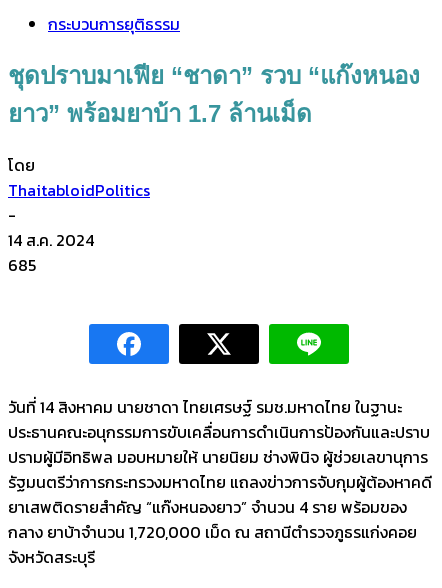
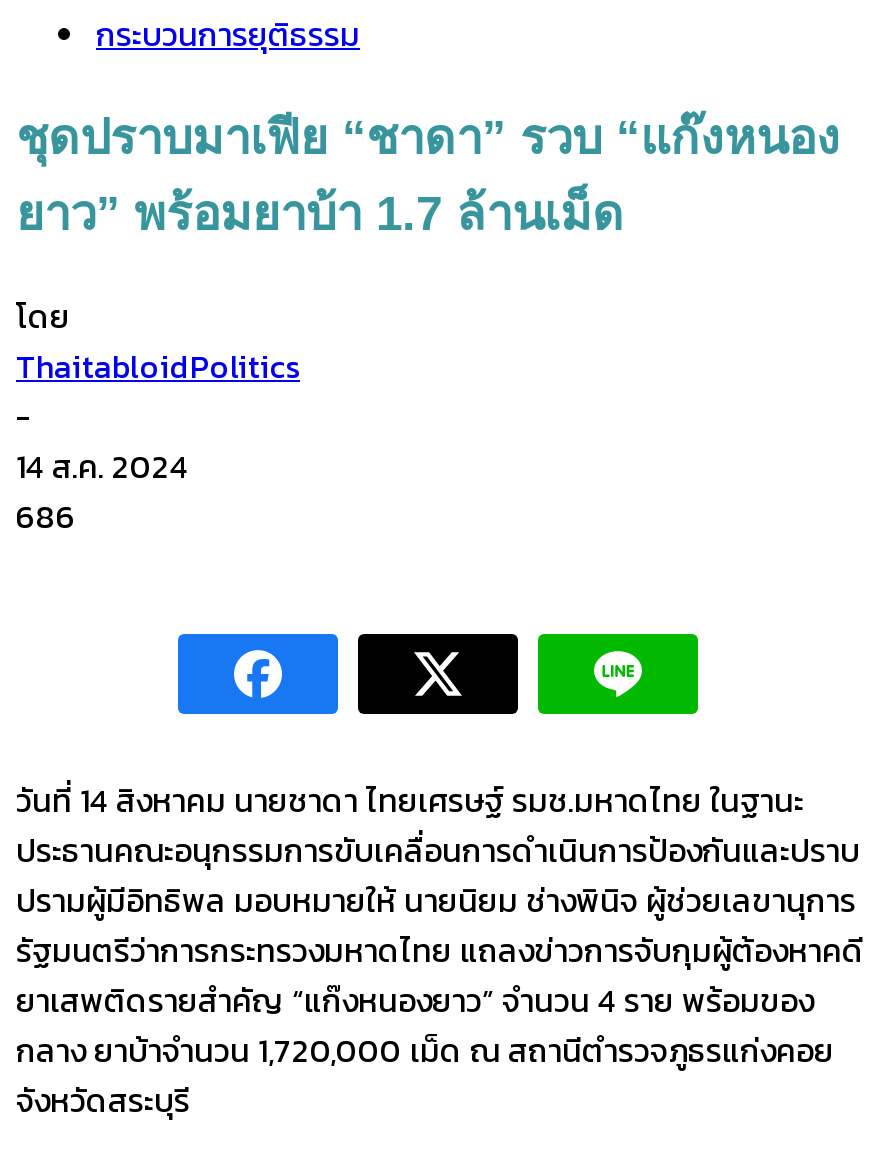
- 685
+ 686
